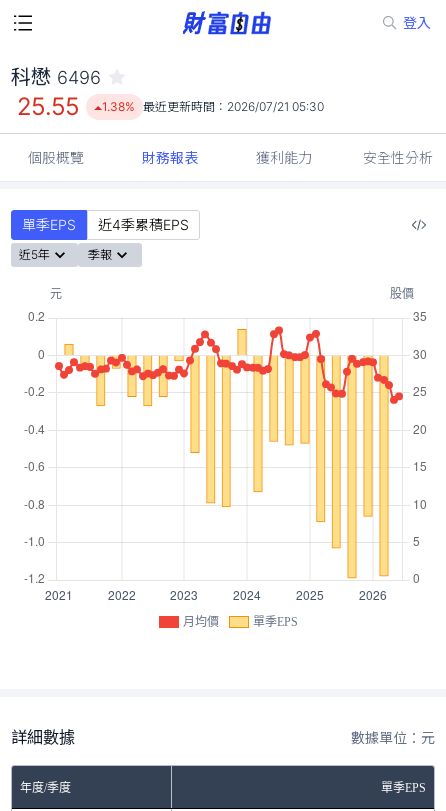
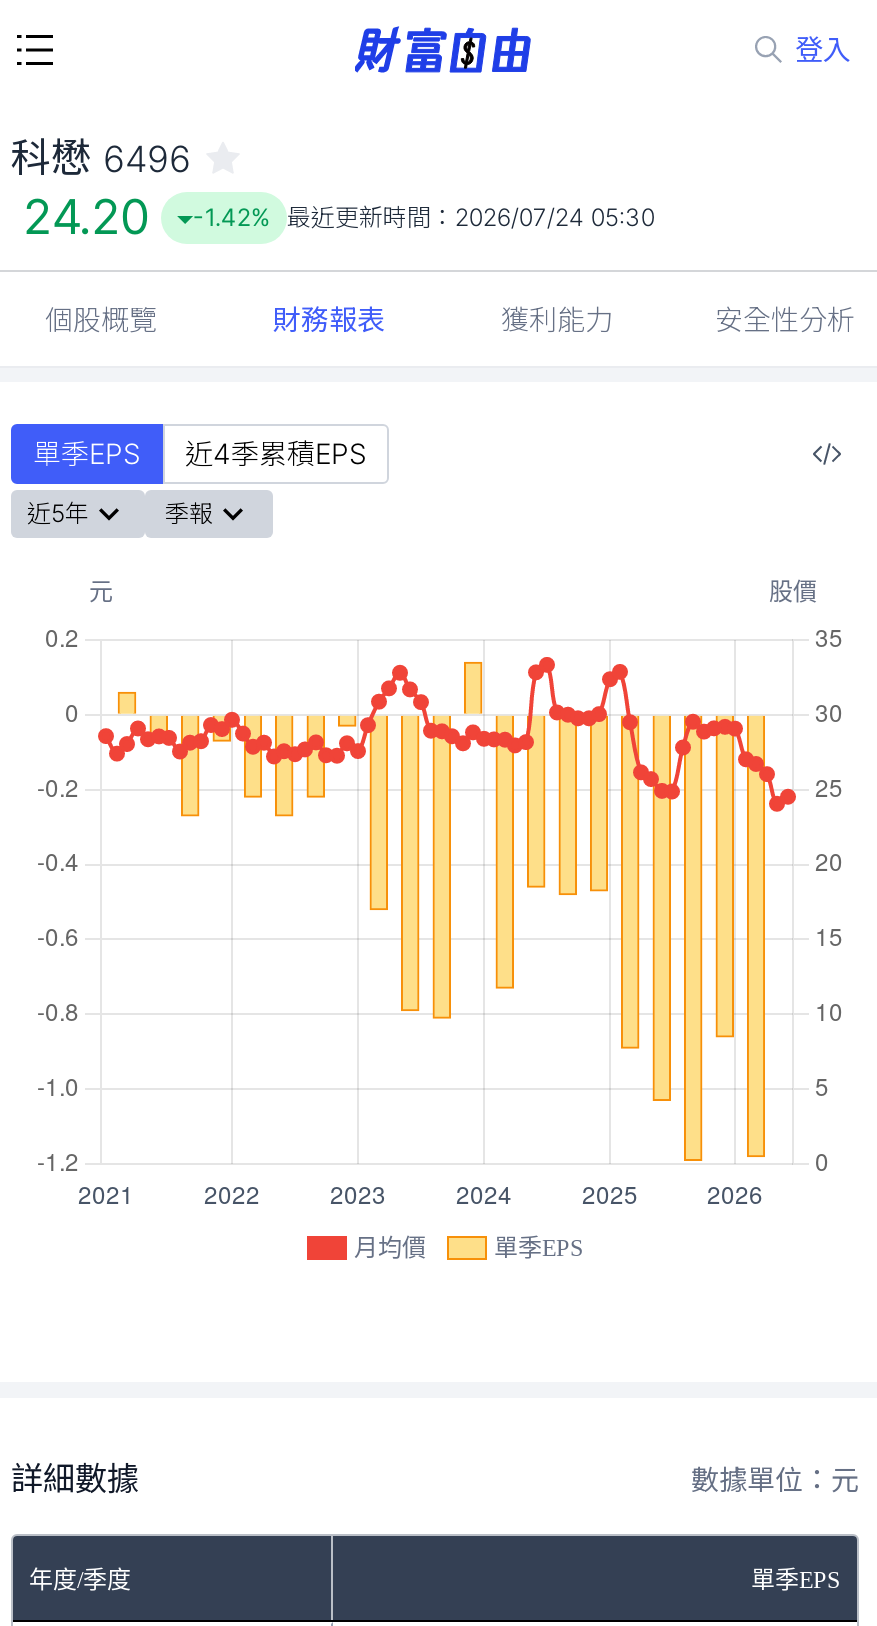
- 25.55
+ 24.20

- 1.38% 最近更新時間：2026/07/21 05:30
+ -1.42% 最近更新時間：2026/07/24 05:30
